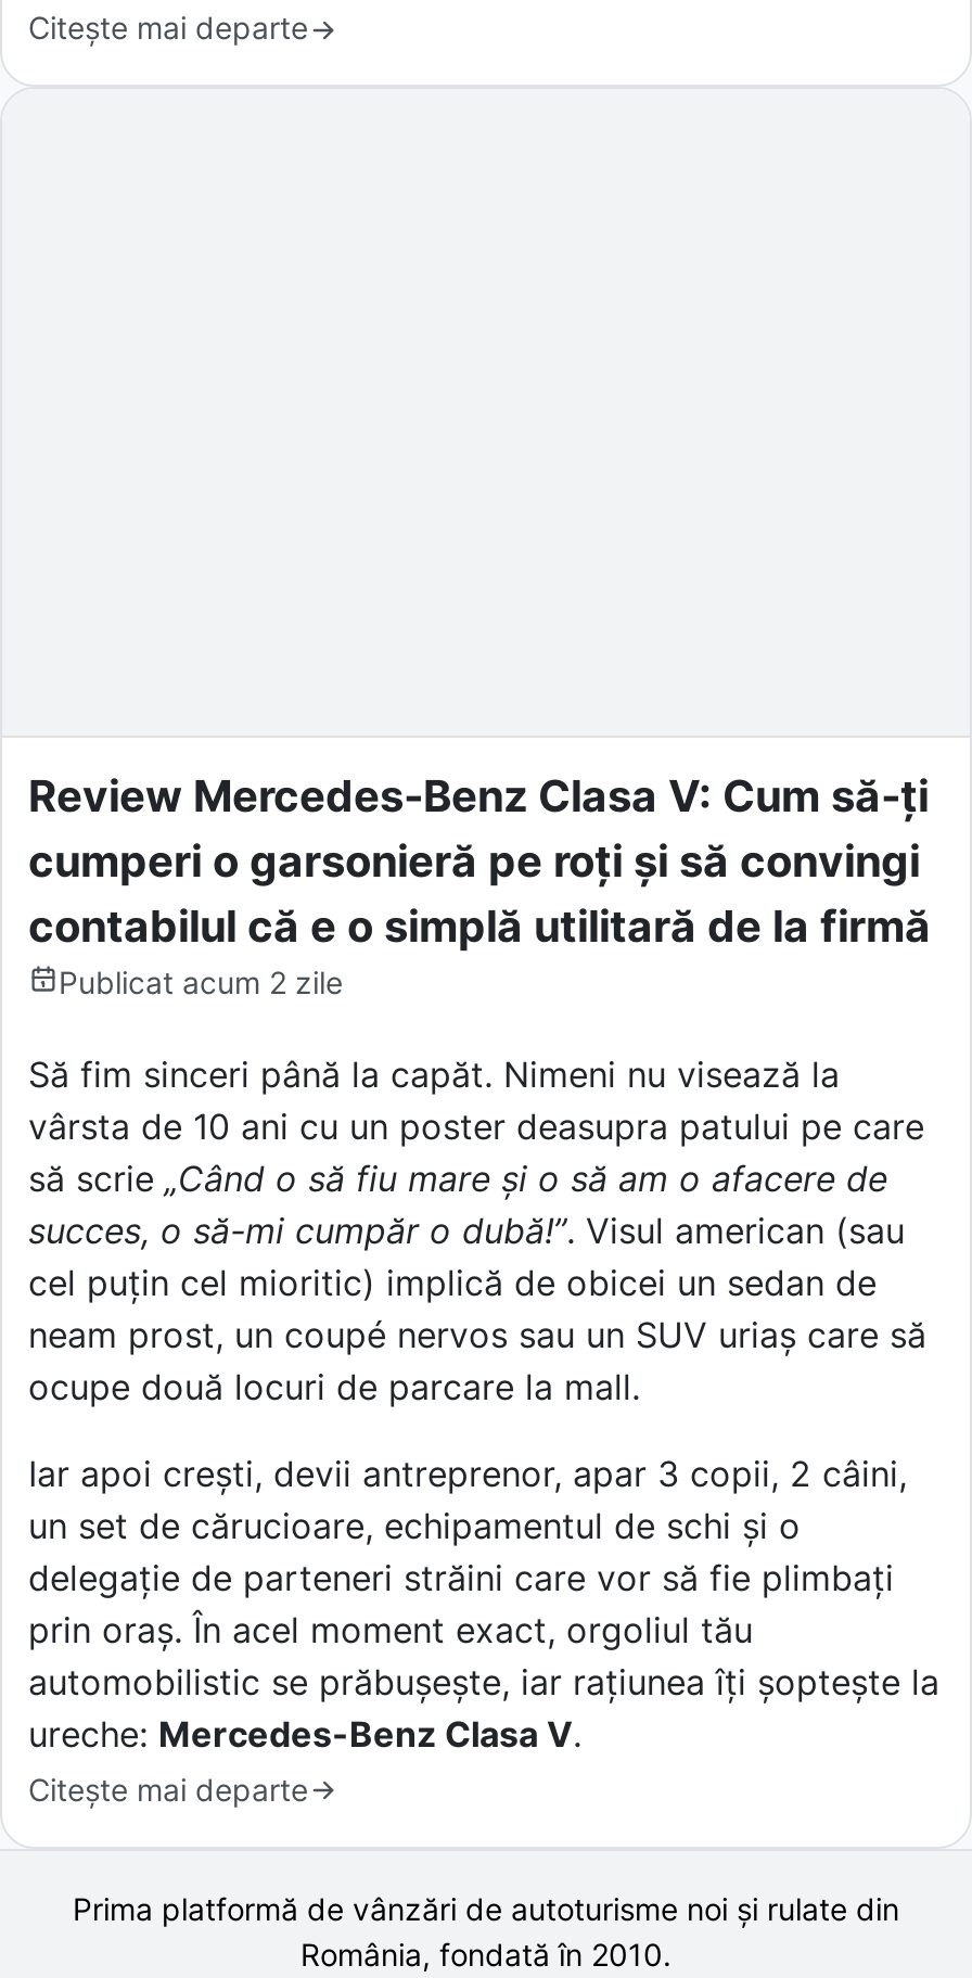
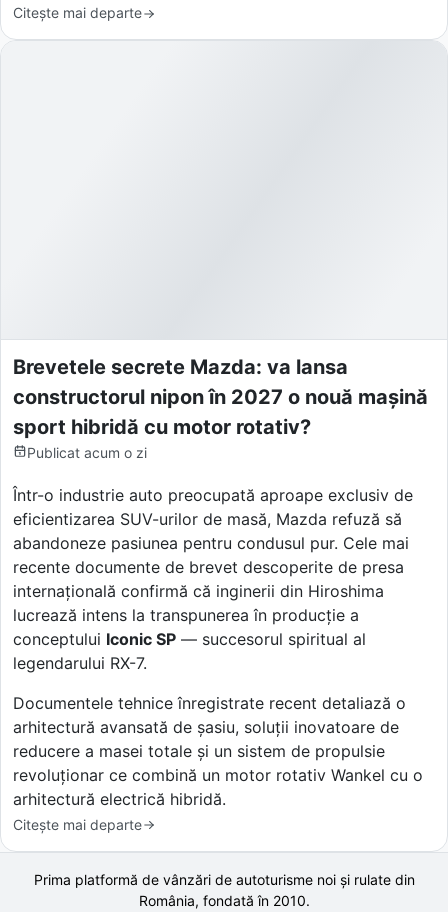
- Review Mercedes-Benz Clasa V: Cum să-ți
- cumperi o garsonieră pe roți și să convingi
- contabilul că e o simplă utilitară de la firmă
- Publicat acum 2 zile
+ Brevetele secrete Mazda: va lansa
+ constructorul nipon în 2027 o nouă mașină
+ sport hibridă cu motor rotativ?
+ Publicat acum o zi

- Să fim sinceri până la capăt. Nimeni nu visează la
- vârsta de 10 ani cu un poster deasupra patului pe care
- să scrie „Când o să fiu mare și o să am o afacere de
- succes, o să-mi cumpăr o dubă!”. Visul american (sau
- cel puțin cel mioritic) implică de obicei un sedan de
- neam prost, un coupé nervos sau un SUV uriaș care să
- ocupe două locuri de parcare la mall.
+ Într-o industrie auto preocupată aproape exclusiv de
+ eficientizarea SUV-urilor de masă, Mazda refuză să
+ abandoneze pasiunea pentru condusul pur. Cele mai
+ recente documente de brevet descoperite de presa
+ internațională confirmă că inginerii din Hiroshima
+ lucrează intens la transpunerea în producție a
+ conceptului Iconic SP — succesorul spiritual al
+ legendarului RX-7.

- Iar apoi crești, devii antreprenor, apar 3 copii, 2 câini,
- un set de cărucioare, echipamentul de schi și o
- delegație de parteneri străini care vor să fie plimbați
- prin oraș. În acel moment exact, orgoliul tău
- automobilistic se prăbușește, iar rațiunea îți șoptește la
- ureche: Mercedes-Benz Clasa V.
+ Documentele tehnice înregistrate recent detaliază o
+ arhitectură avansată de șasiu, soluții inovatoare de
+ reducere a masei totale și un sistem de propulsie
+ revoluționar ce combină un motor rotativ Wankel cu o
+ arhitectură electrică hibridă.
